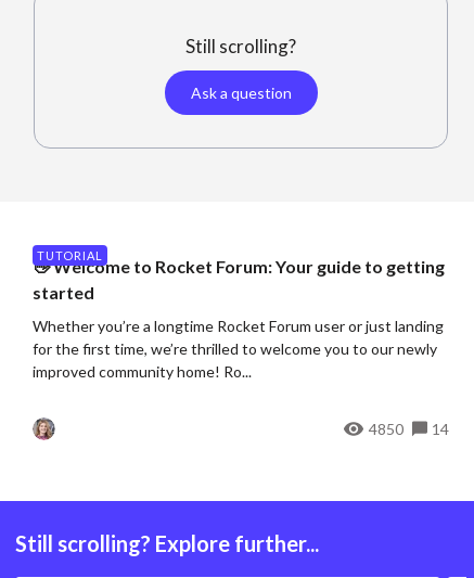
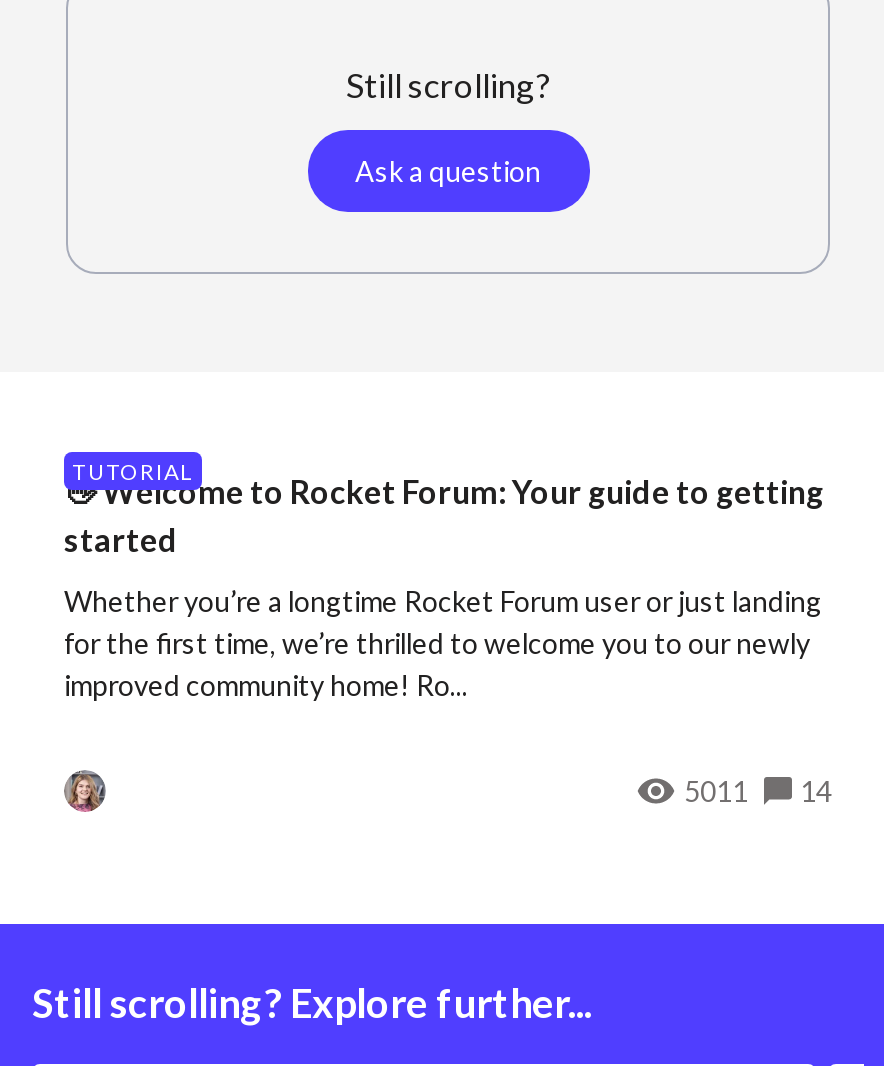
- 4850 14
+ 5011 14
